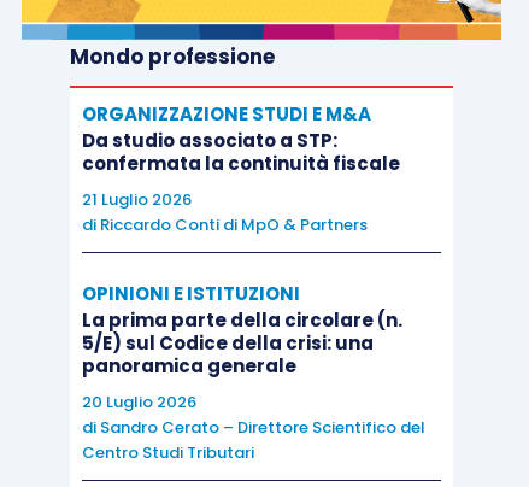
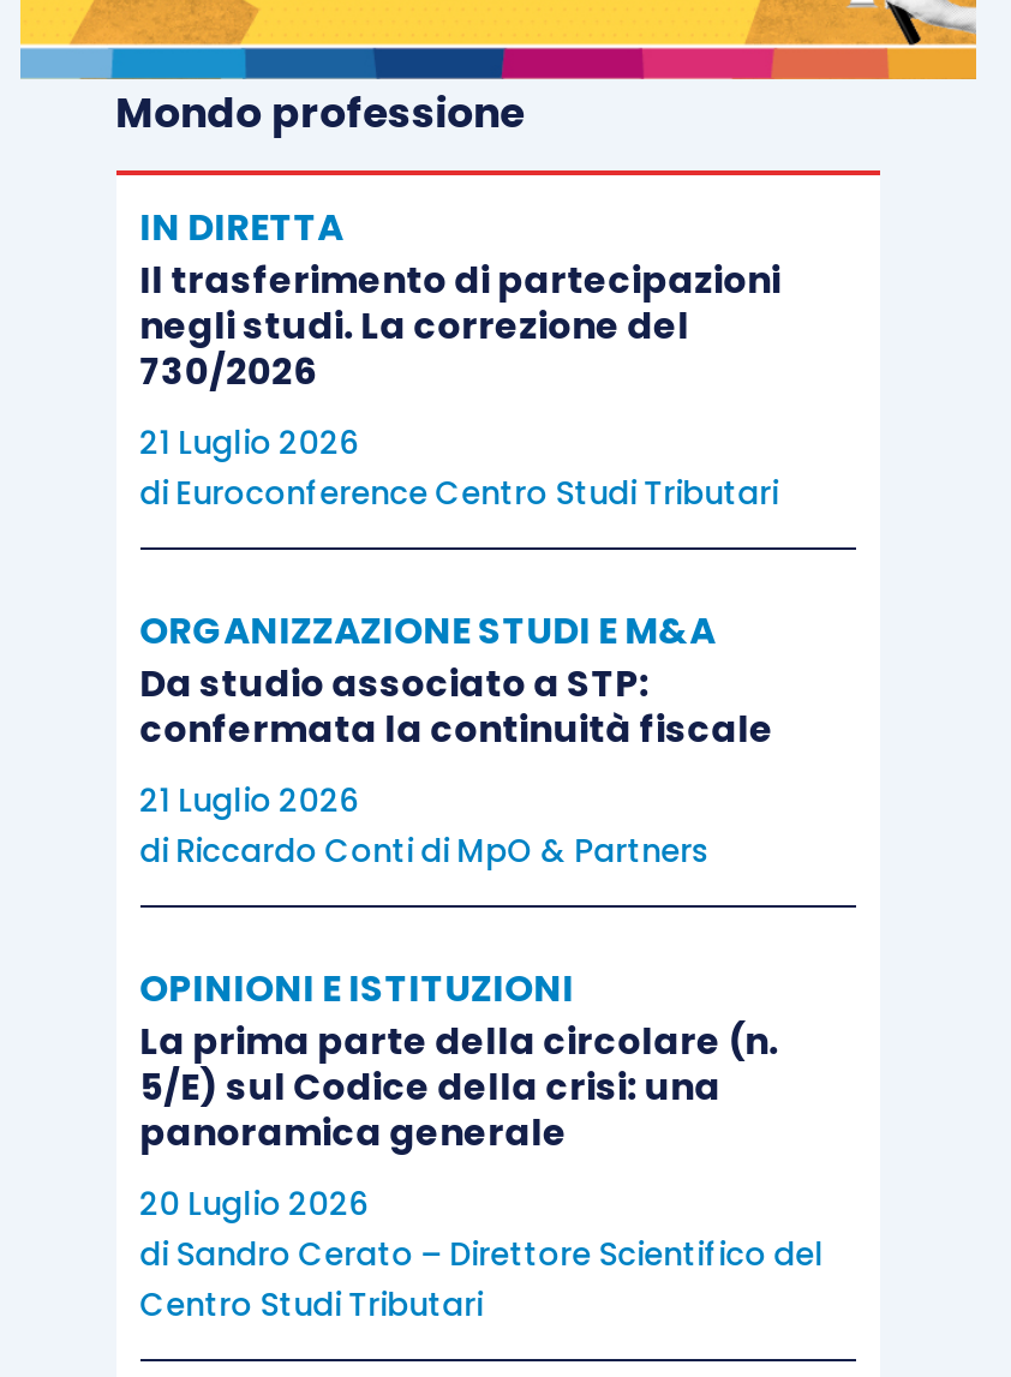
+ IN DIRETTA
+ Il trasferimento di partecipazioni
+ negli studi. La correzione del
+ 730/2026
+ 21 Luglio 2026
+ di Euroconference Centro Studi Tributari
